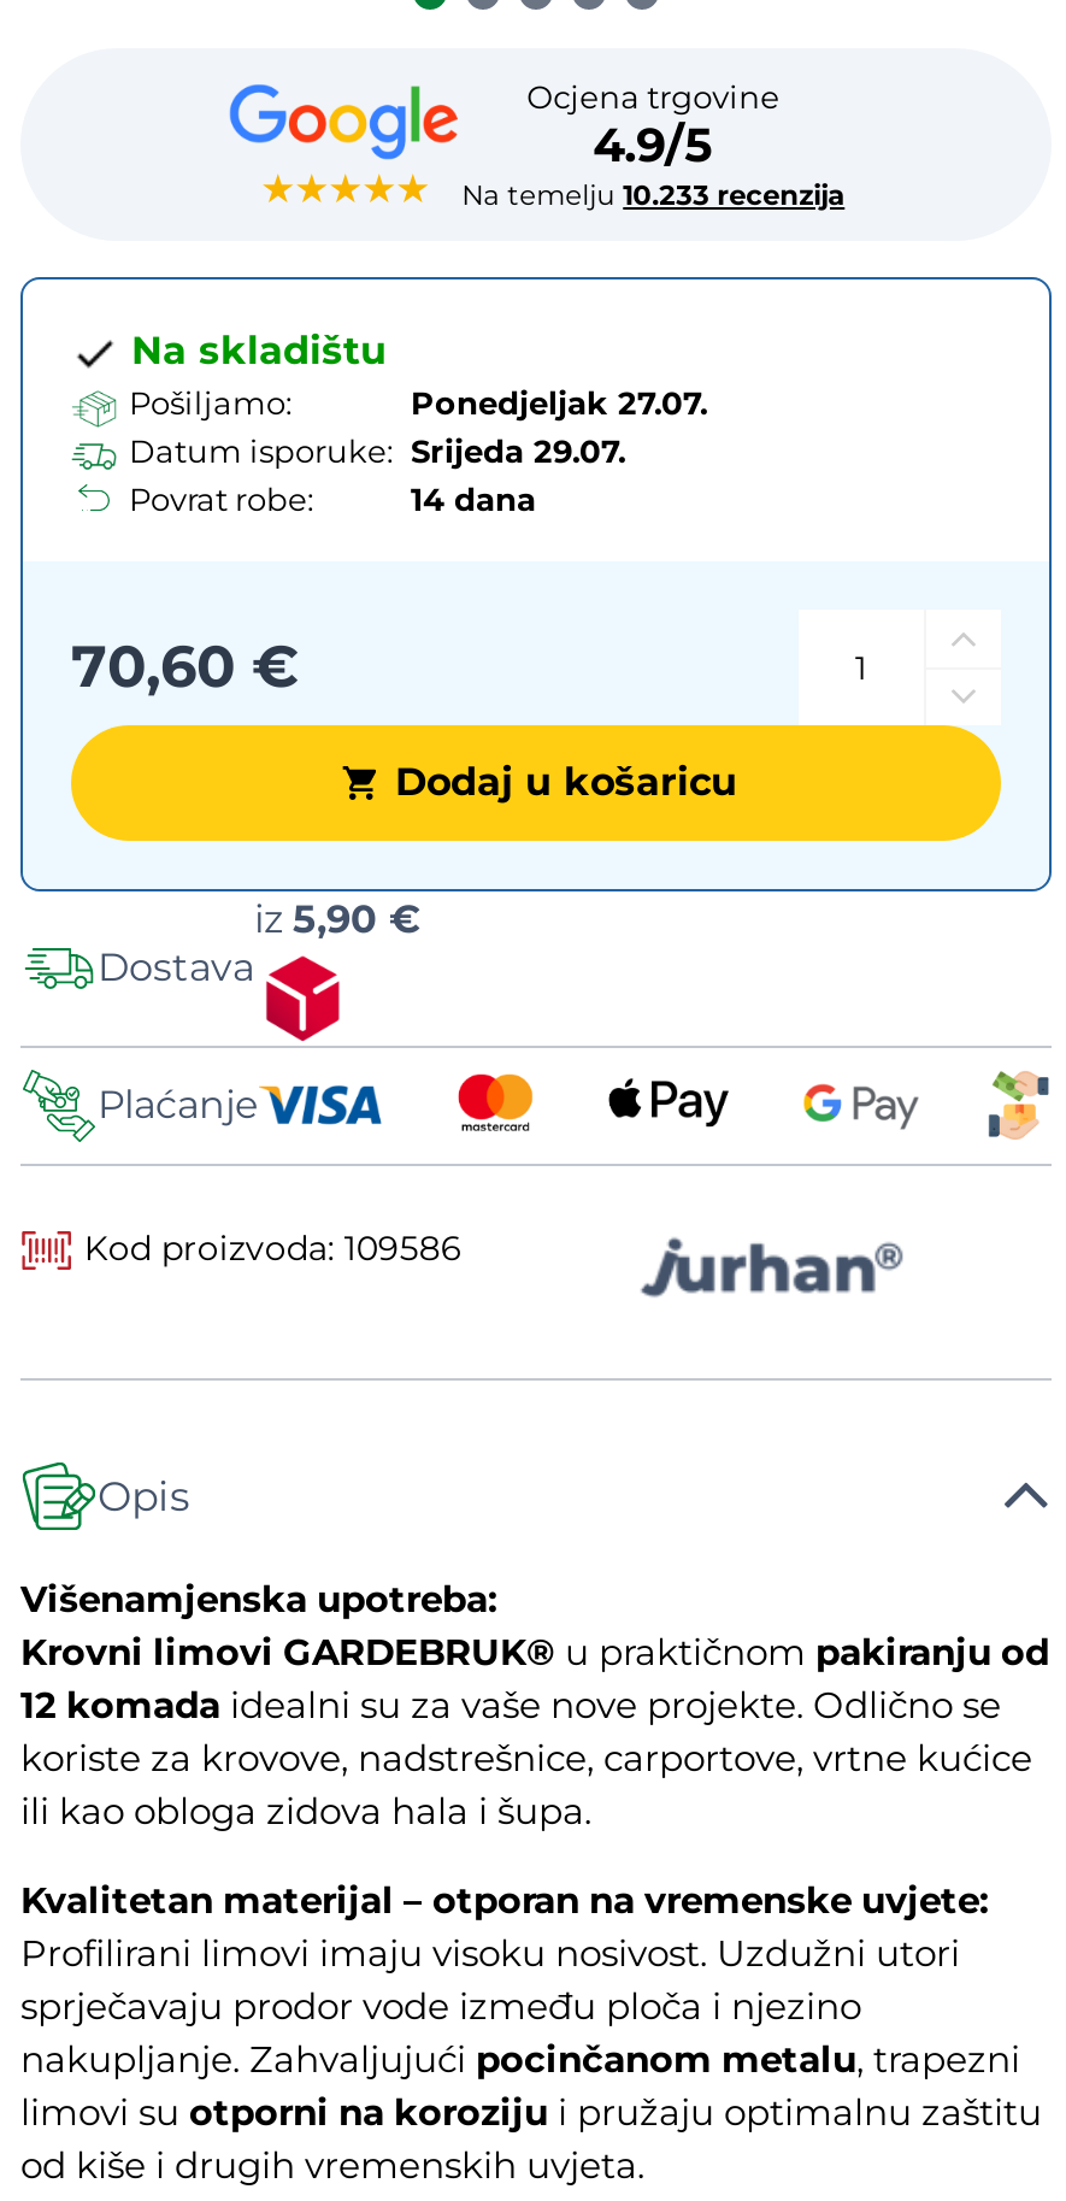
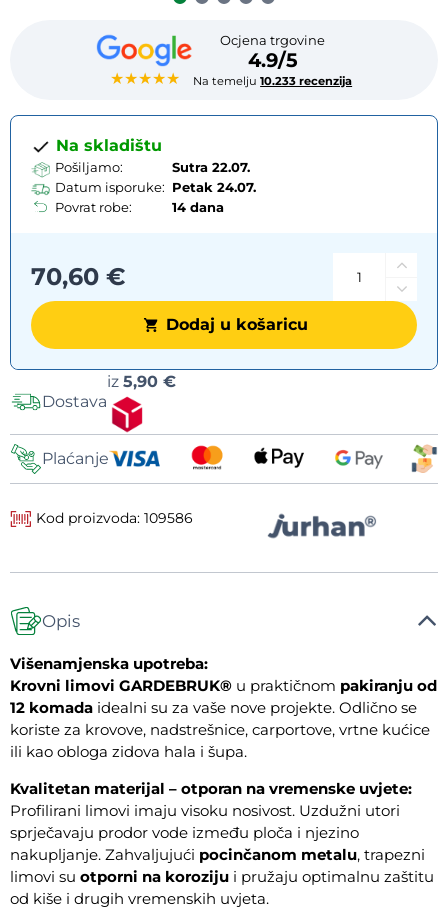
- Ponedjeljak 27.07.
- Datum isporuke: Srijeda 29.07.
+ Sutra 22.07.
+ Datum isporuke: Petak 24.07.
